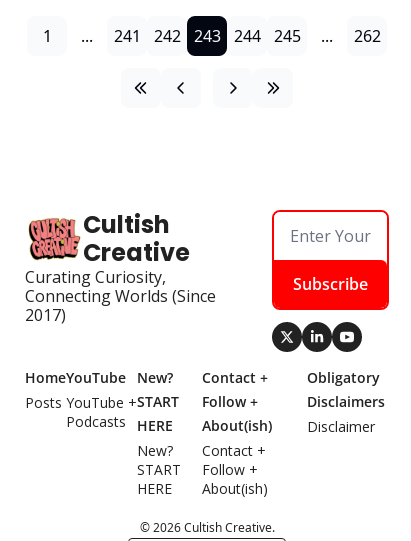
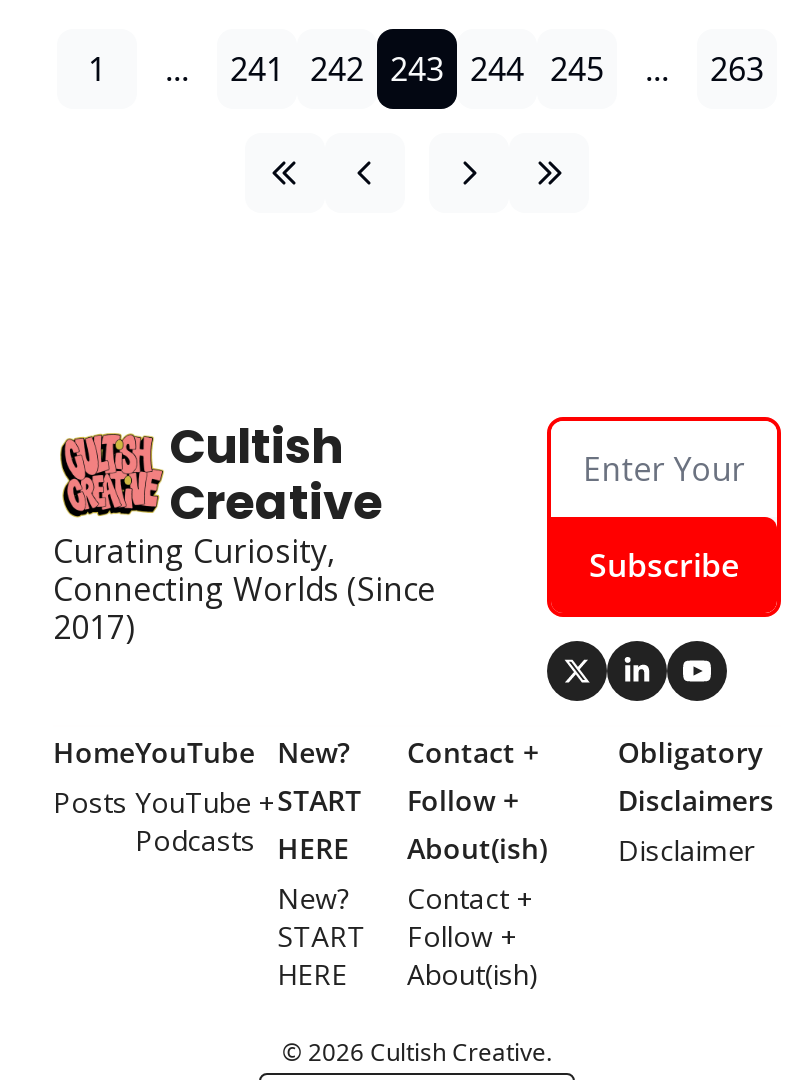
- 262
+ 263
